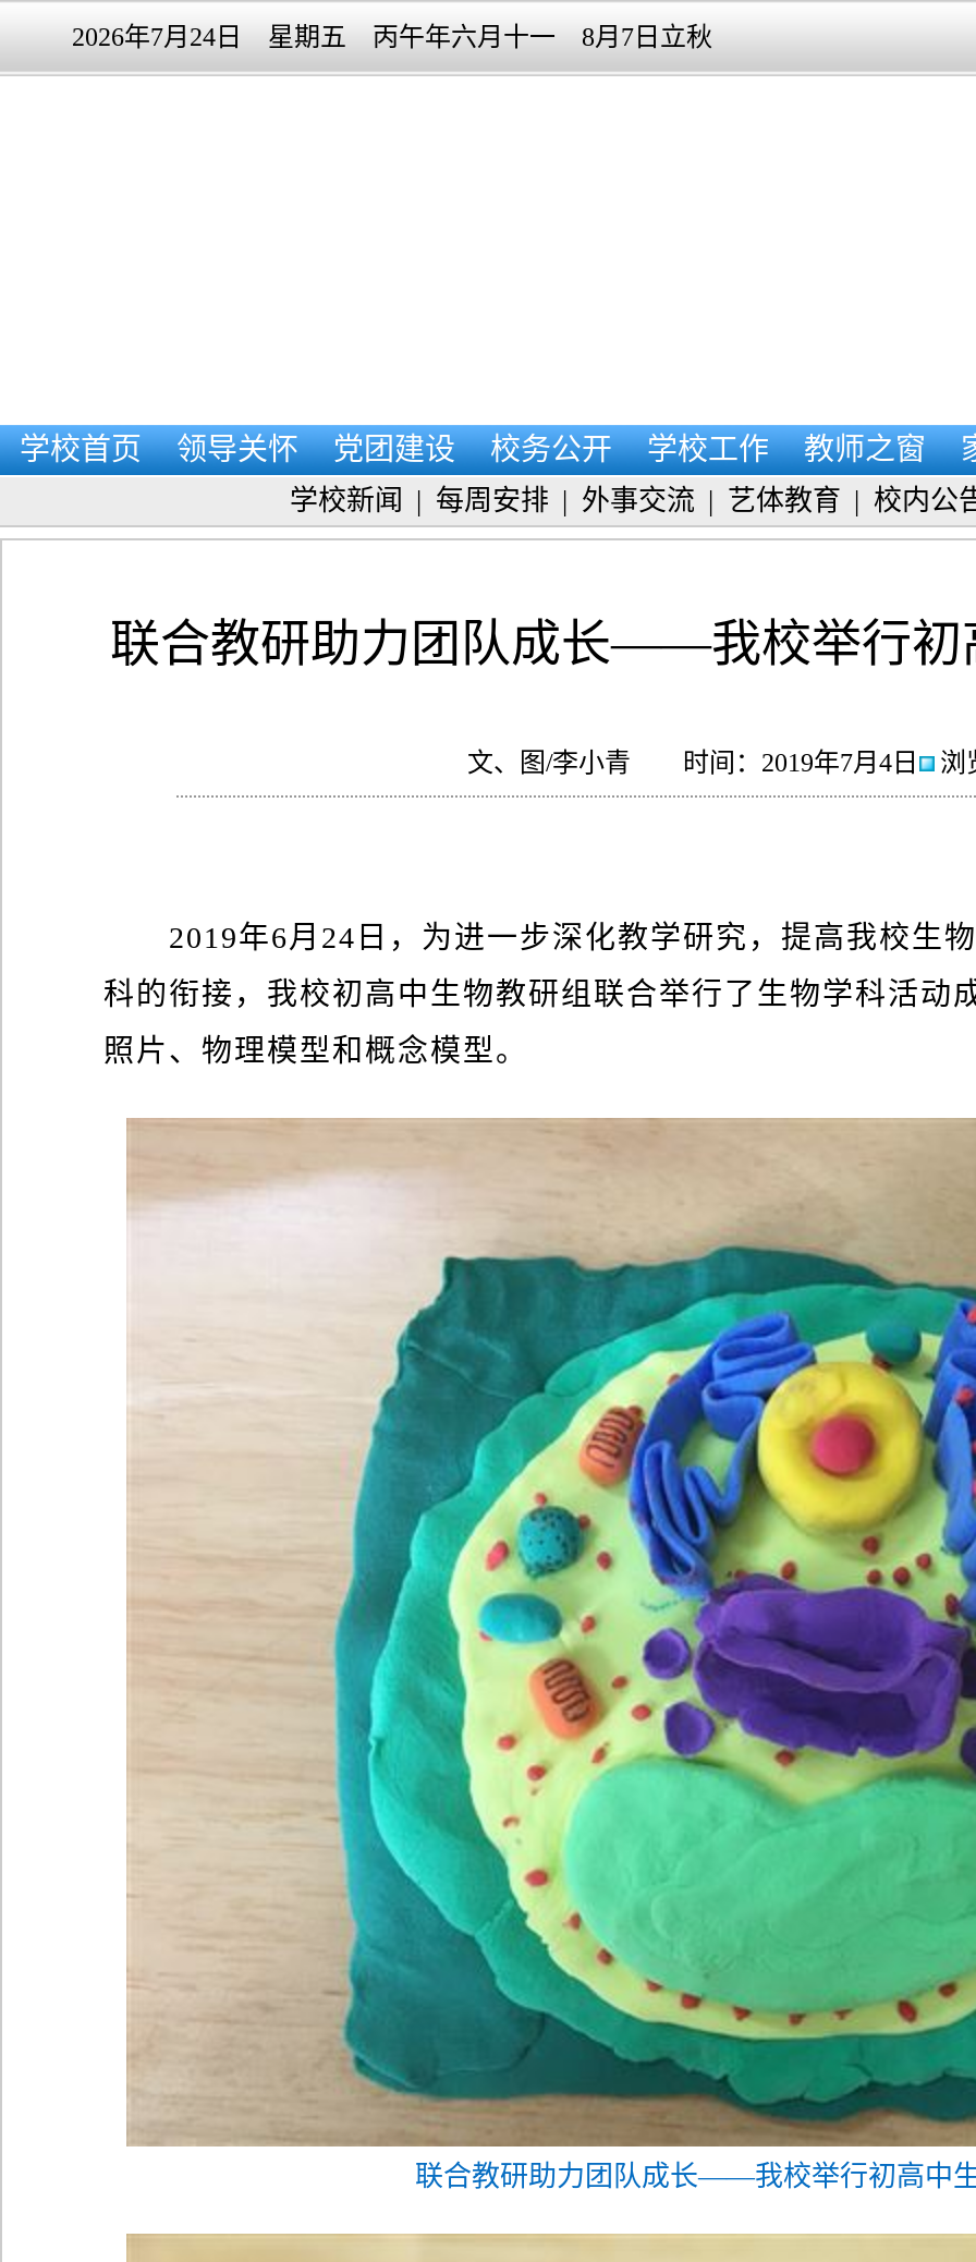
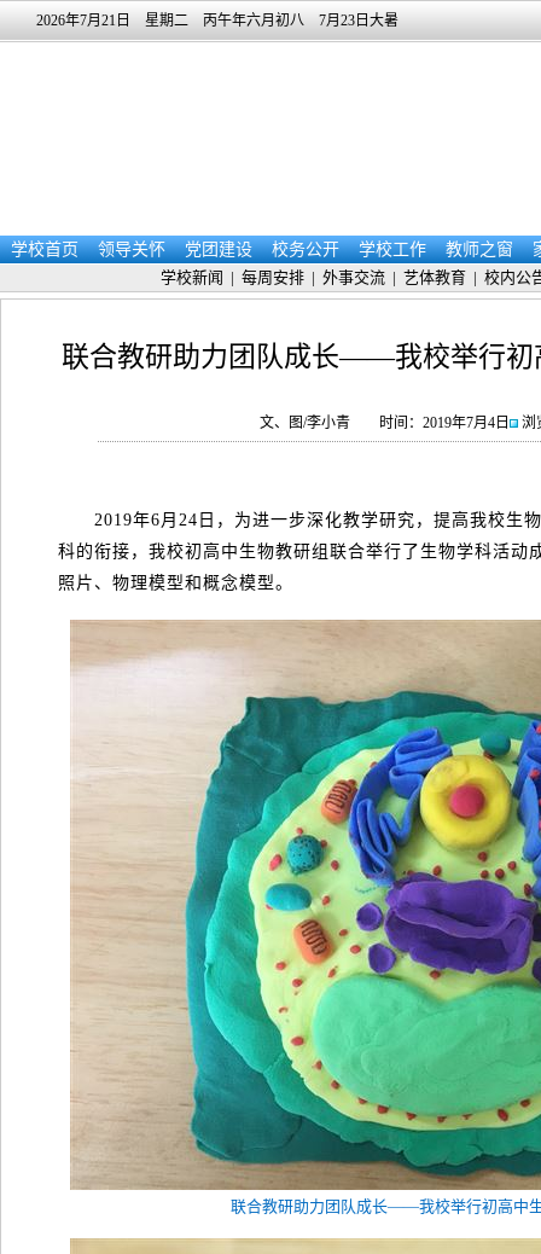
- 2026年7月24日 星期五 丙午年六月十一 8月7日立秋
+ 2026年7月21日 星期二 丙午年六月初八 7月23日大暑
